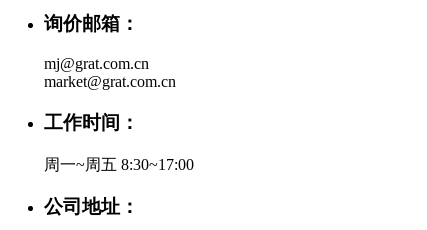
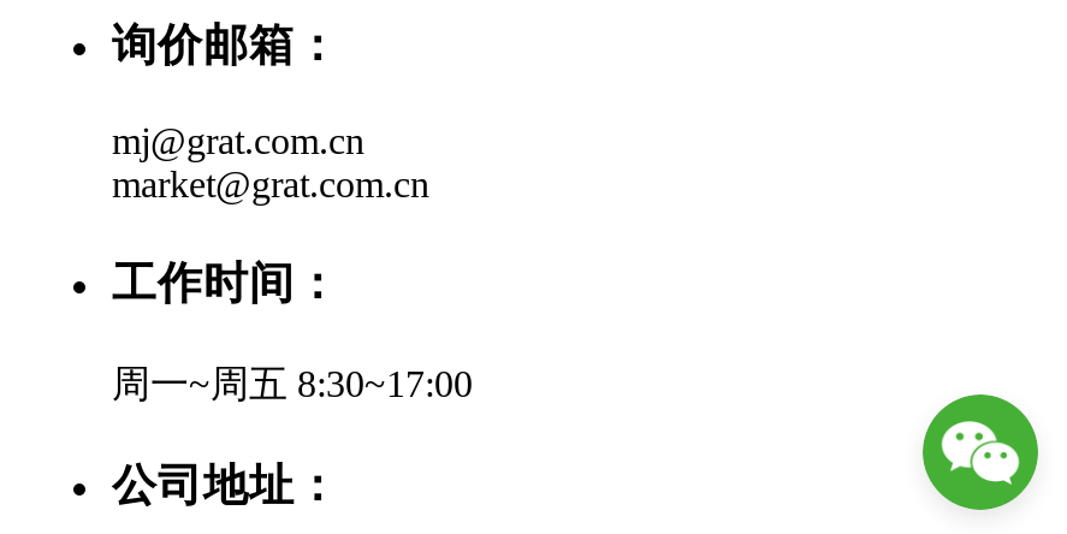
+ [image]
